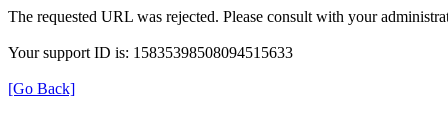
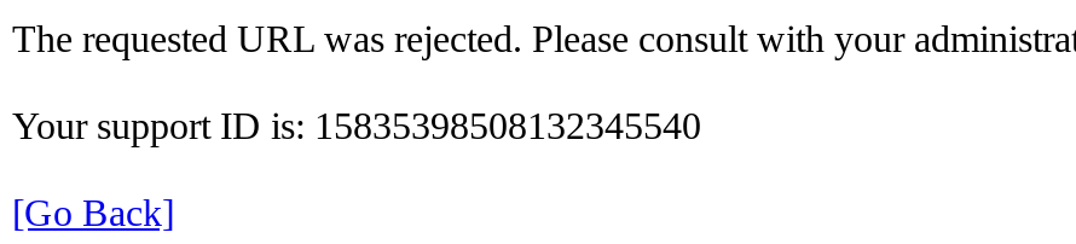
- Your support ID is: 15835398508094515633
+ Your support ID is: 15835398508132345540
